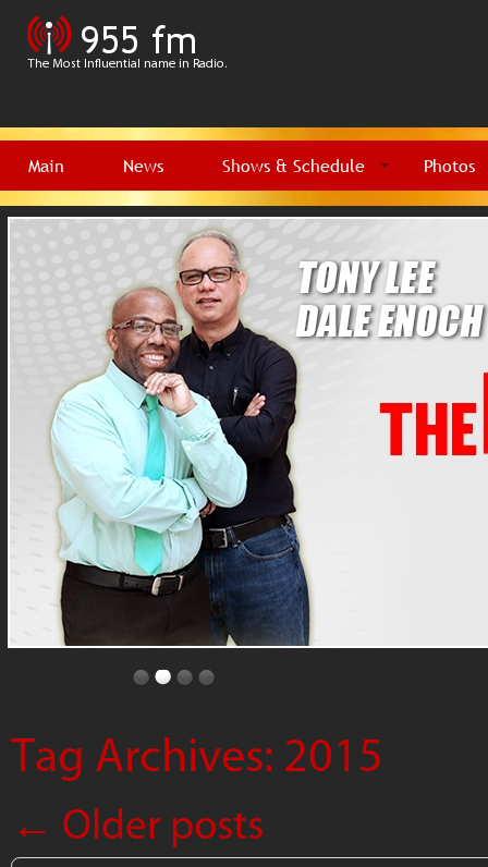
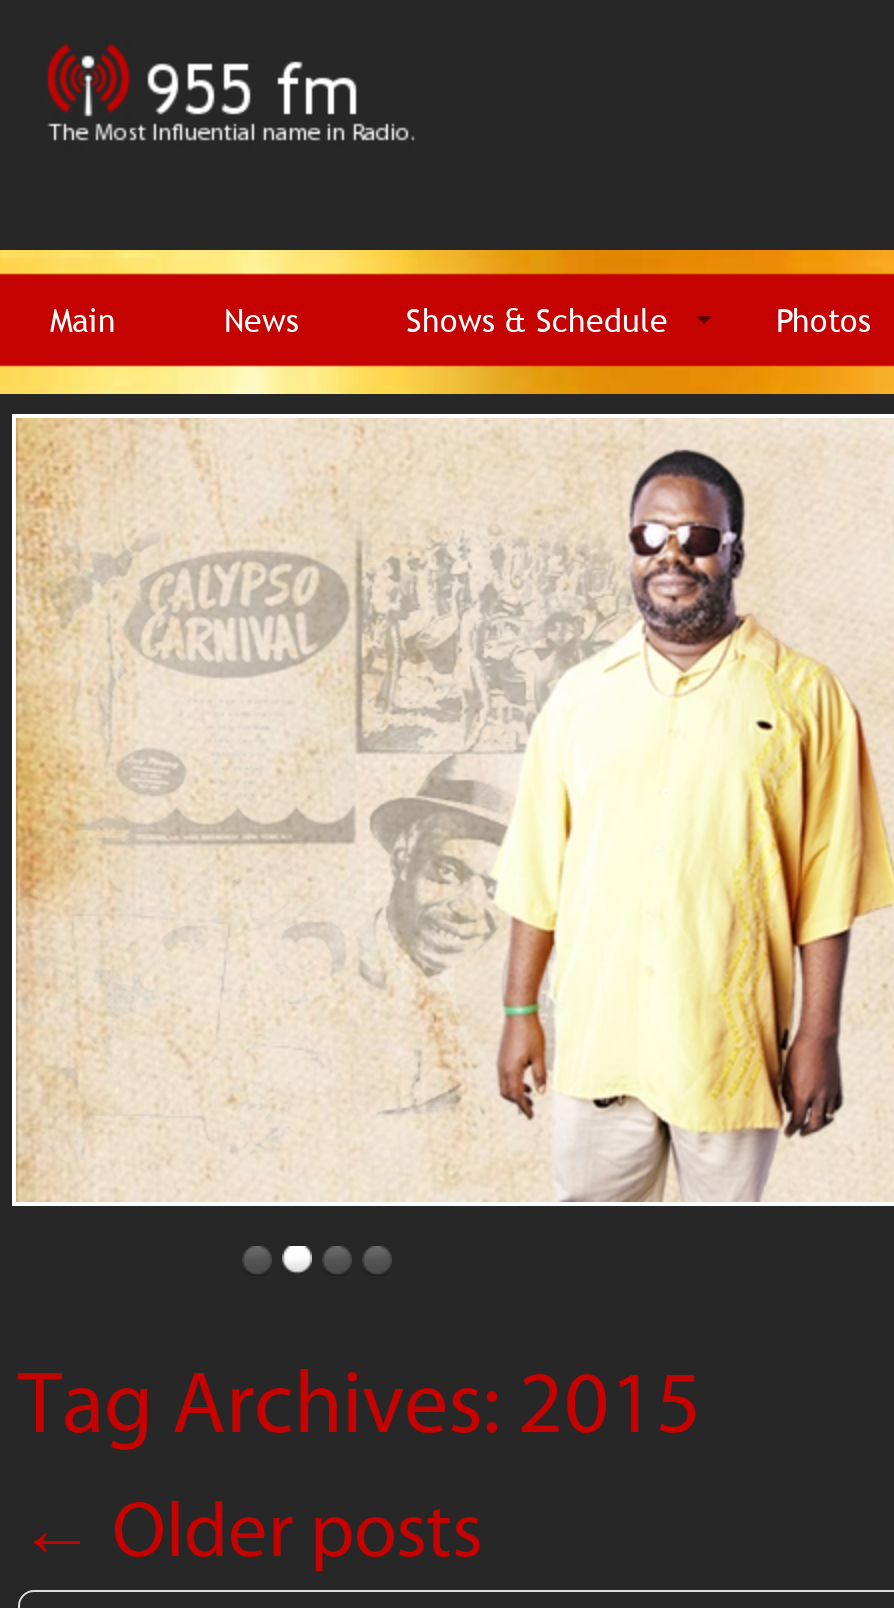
- [image]
+ [image]
